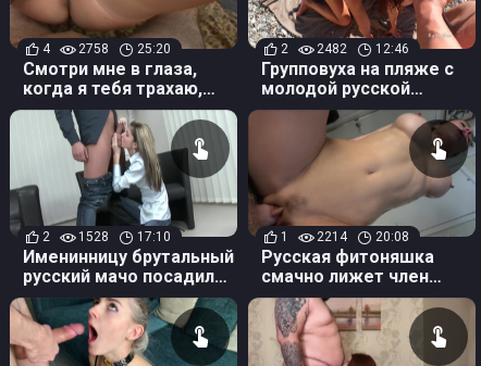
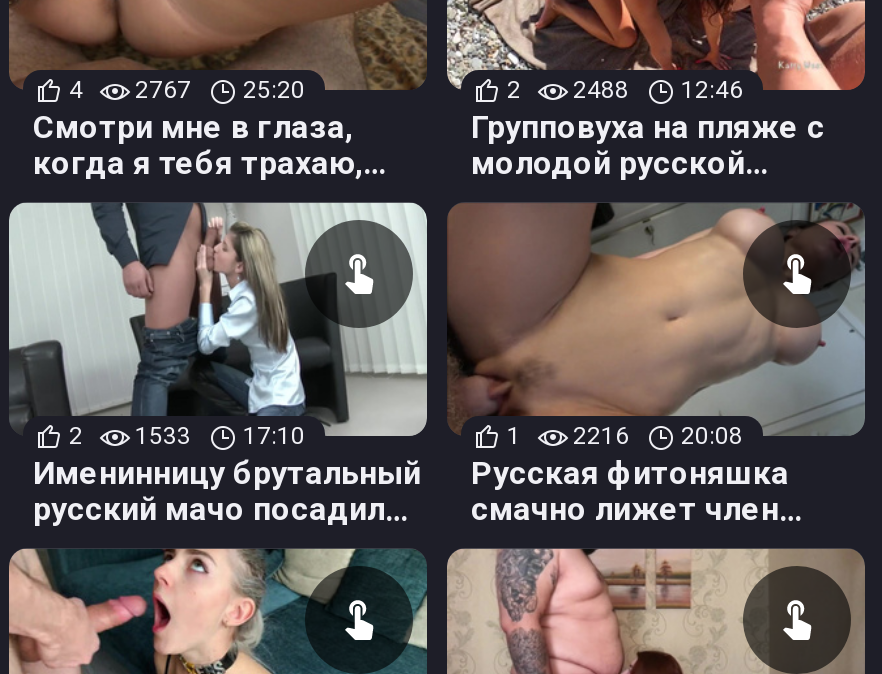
- 4 2758 25:20
+ 4 2767 25:20

- 2 2482 12:46
+ 2 2488 12:46

- 2 1528 17:10
+ 2 1533 17:10

- 1 2214 20:08
+ 1 2216 20:08
